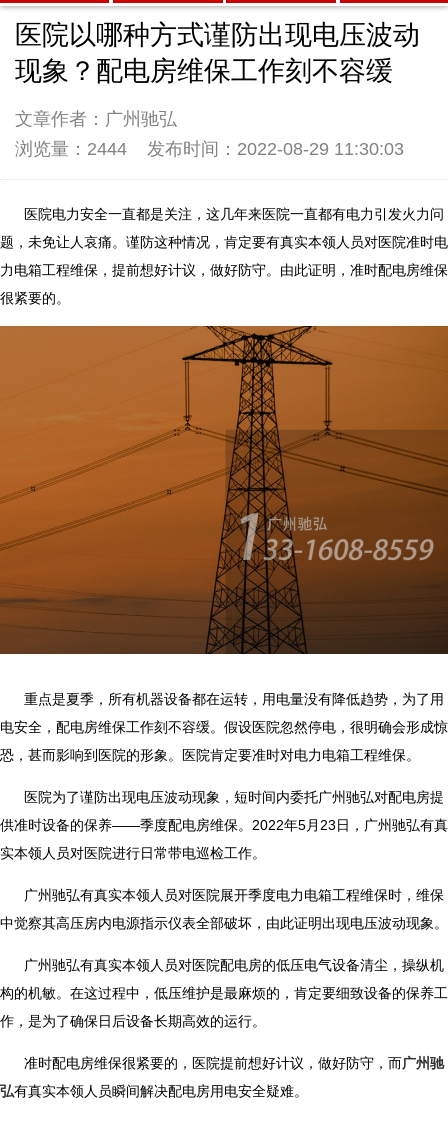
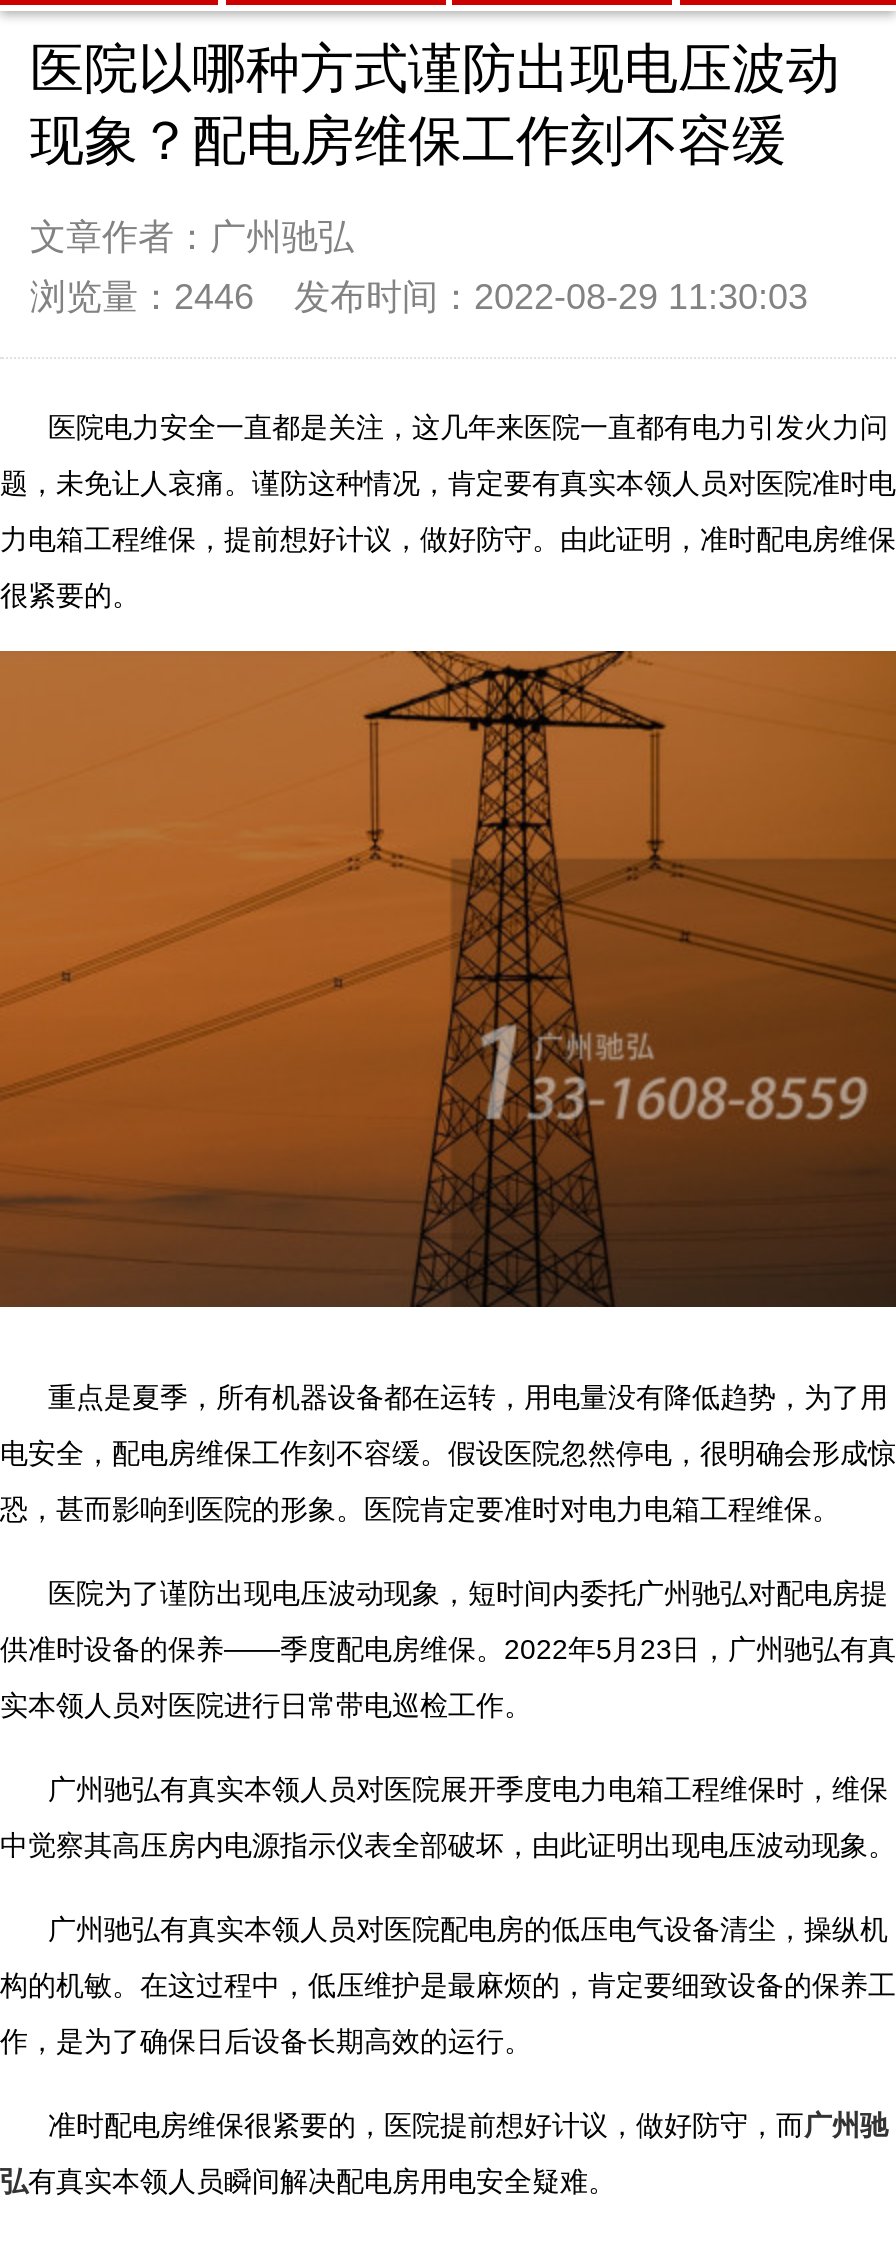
- 浏览量：2444 发布时间：2022-08-29 11:30:03
+ 浏览量：2446 发布时间：2022-08-29 11:30:03
